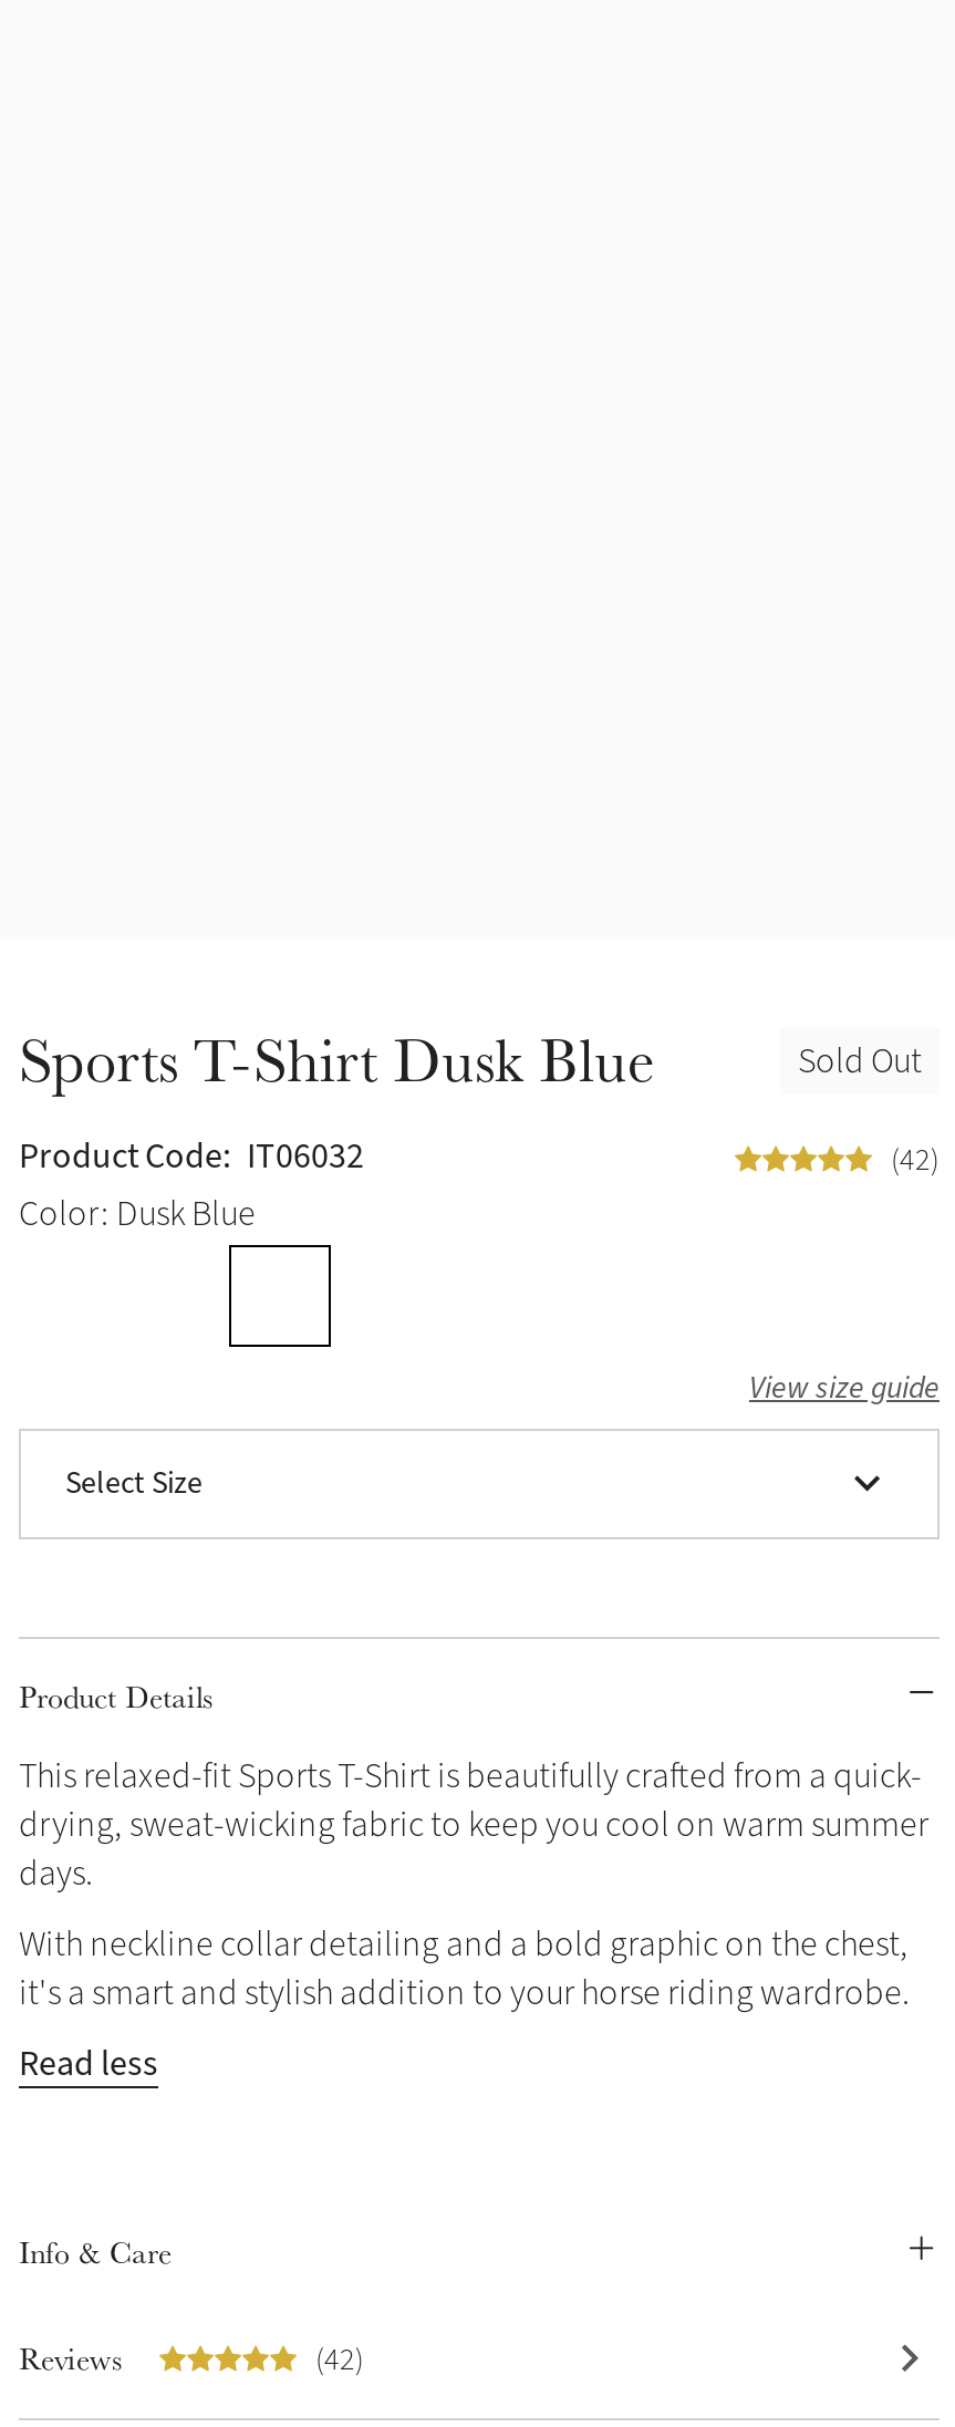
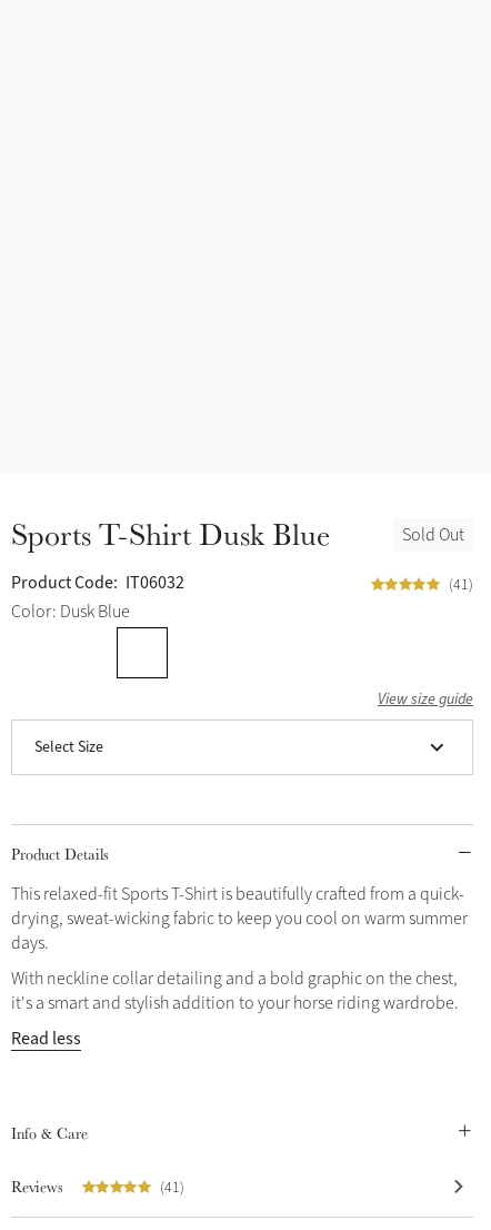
- (42)
+ (41)

- (42)
+ (41)
